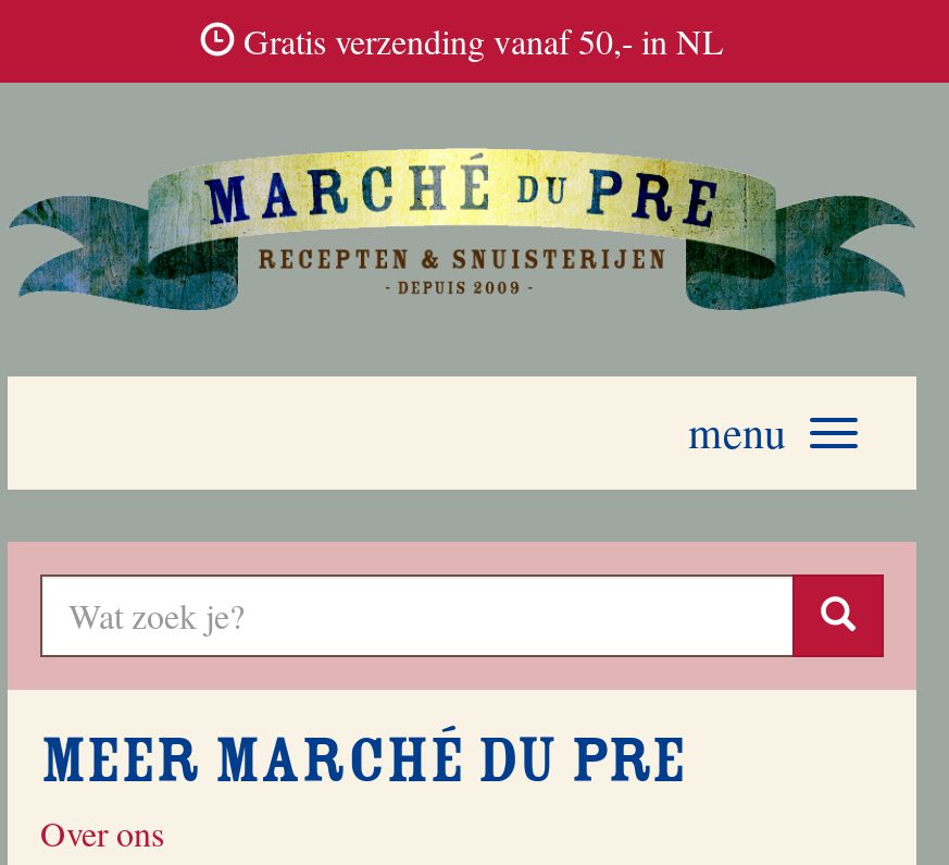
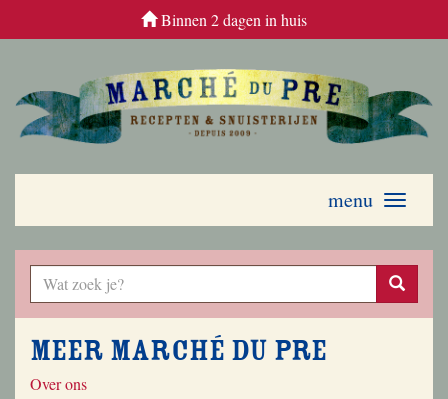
- Gratis verzending vanaf 50,- in NL
+ Binnen 2 dagen in huis
